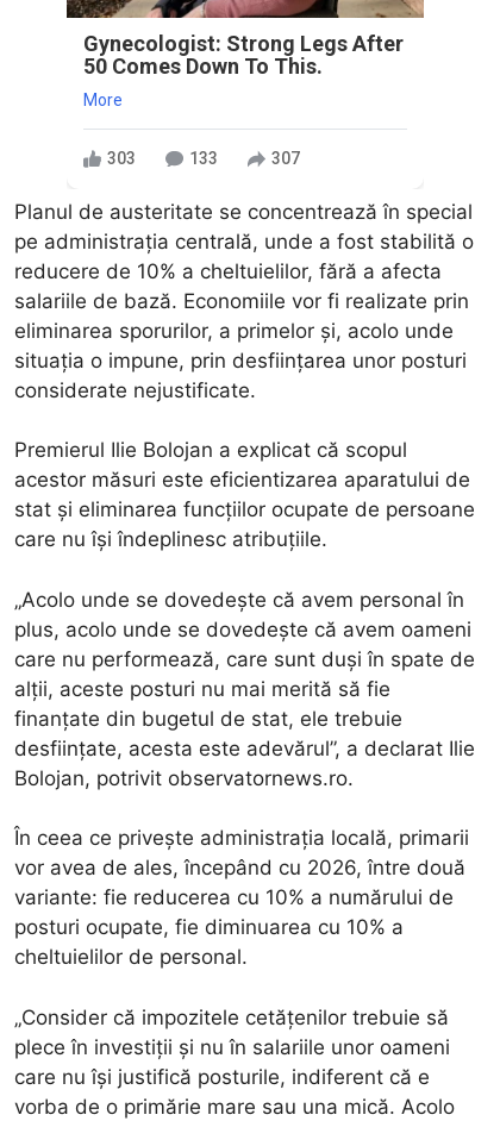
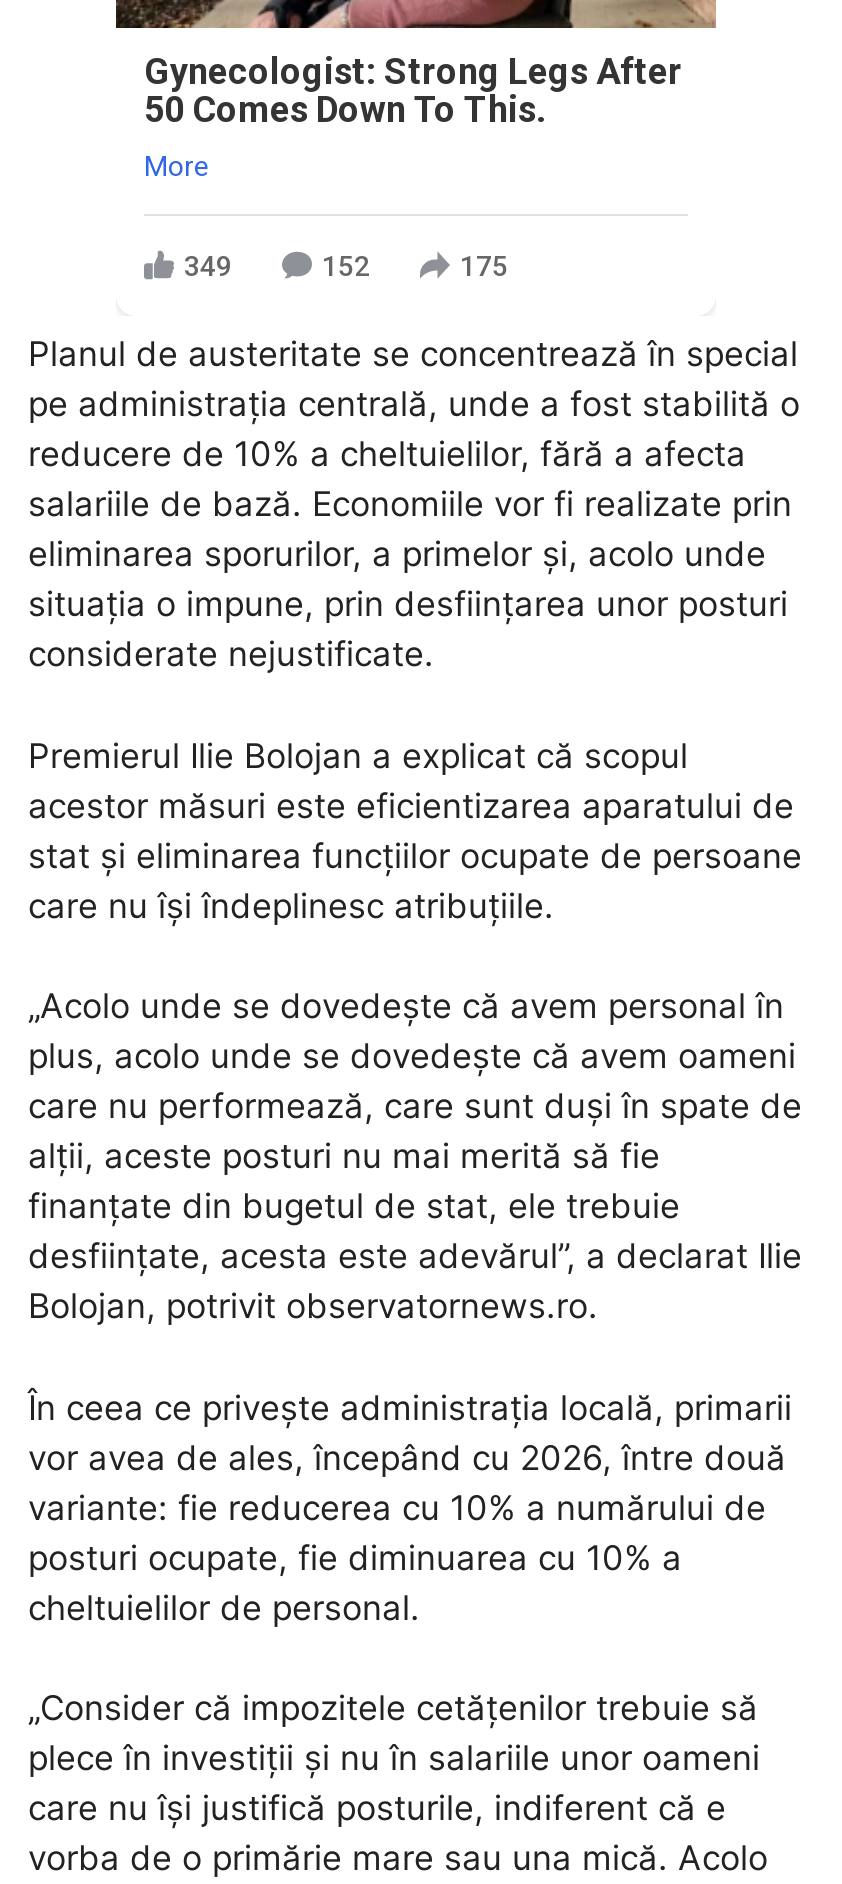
- 303
+ 349

- 133
+ 152

- 307
+ 175
